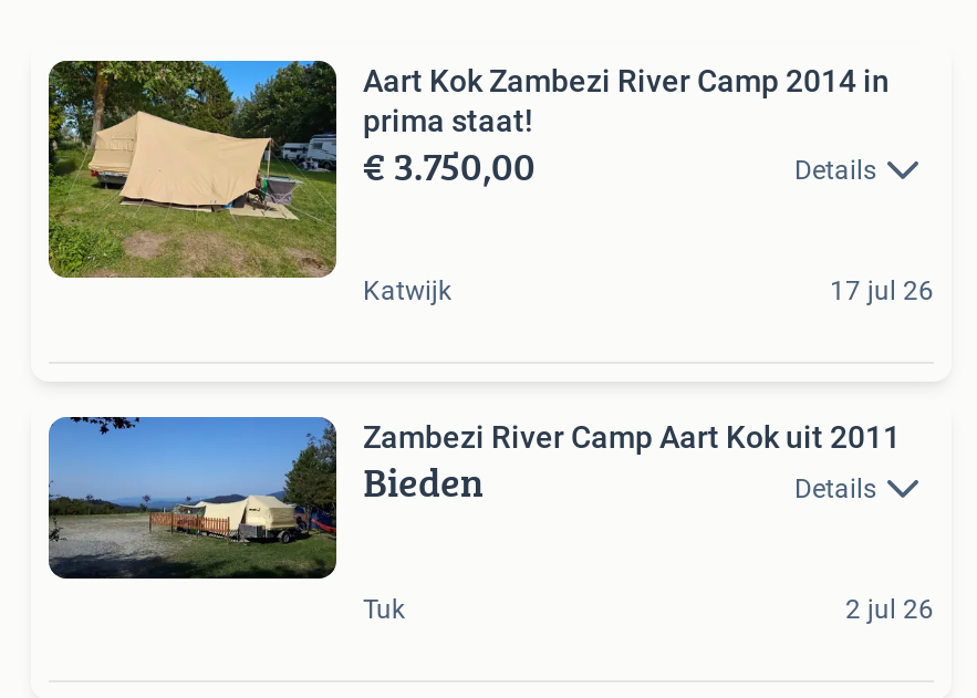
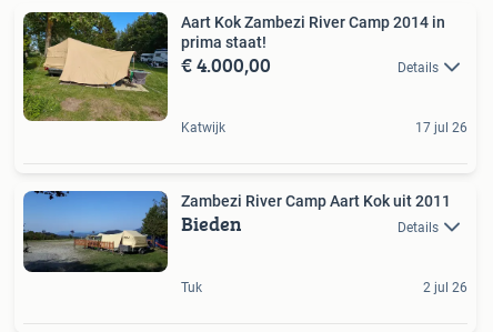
- € 3.750,00
+ € 4.000,00
